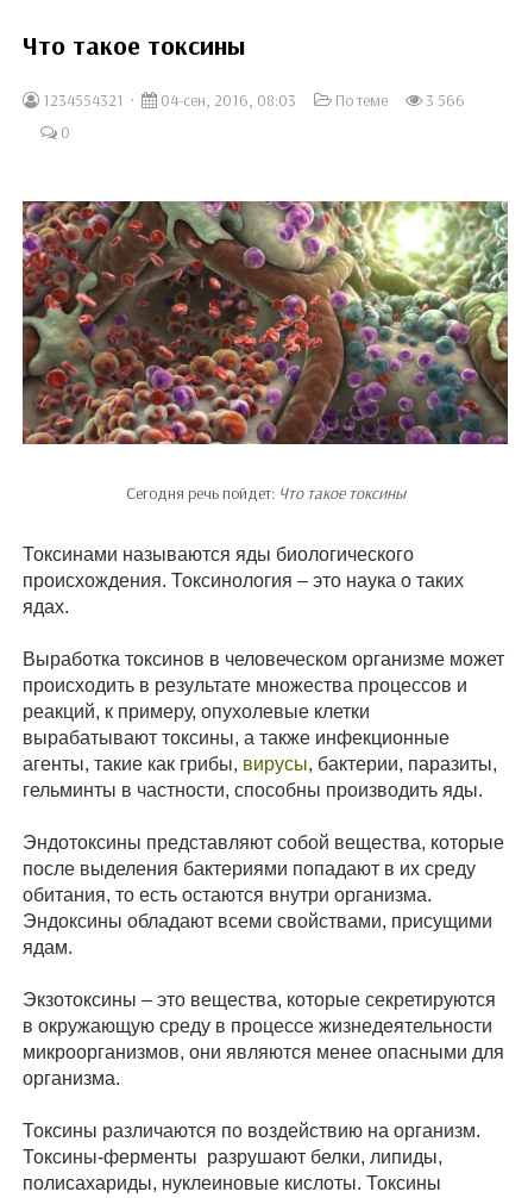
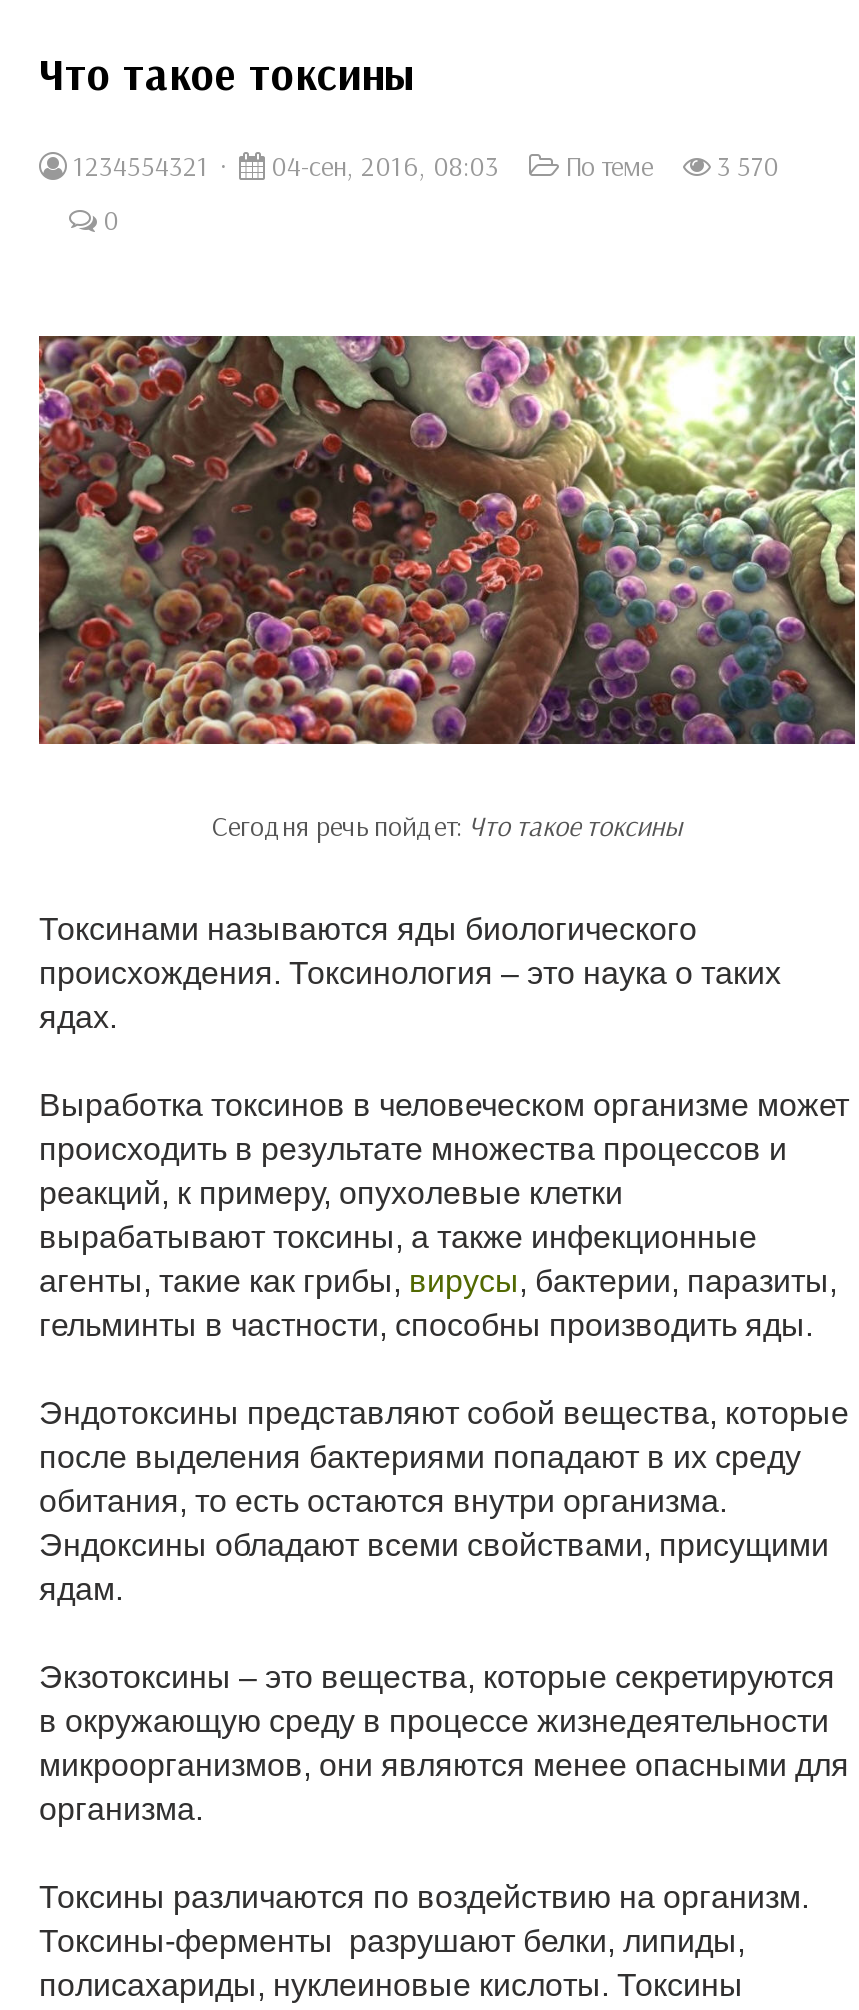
- 1234554321 04-сен, 2016, 08:03 По теме 3 566
+ 1234554321 04-сен, 2016, 08:03 По теме 3 570
